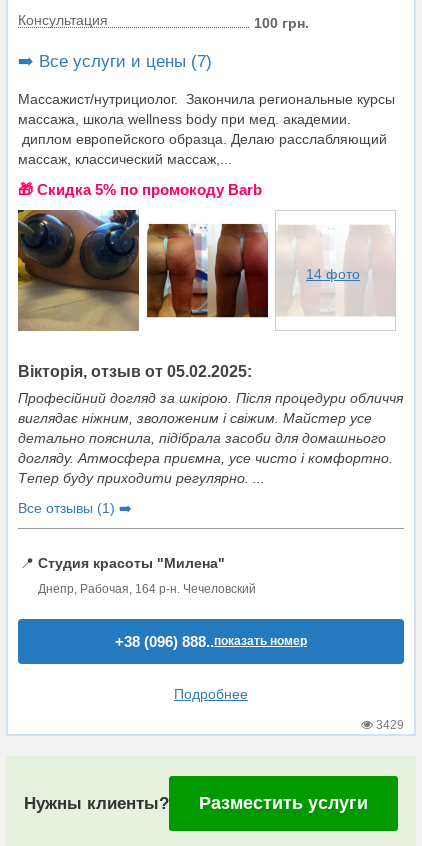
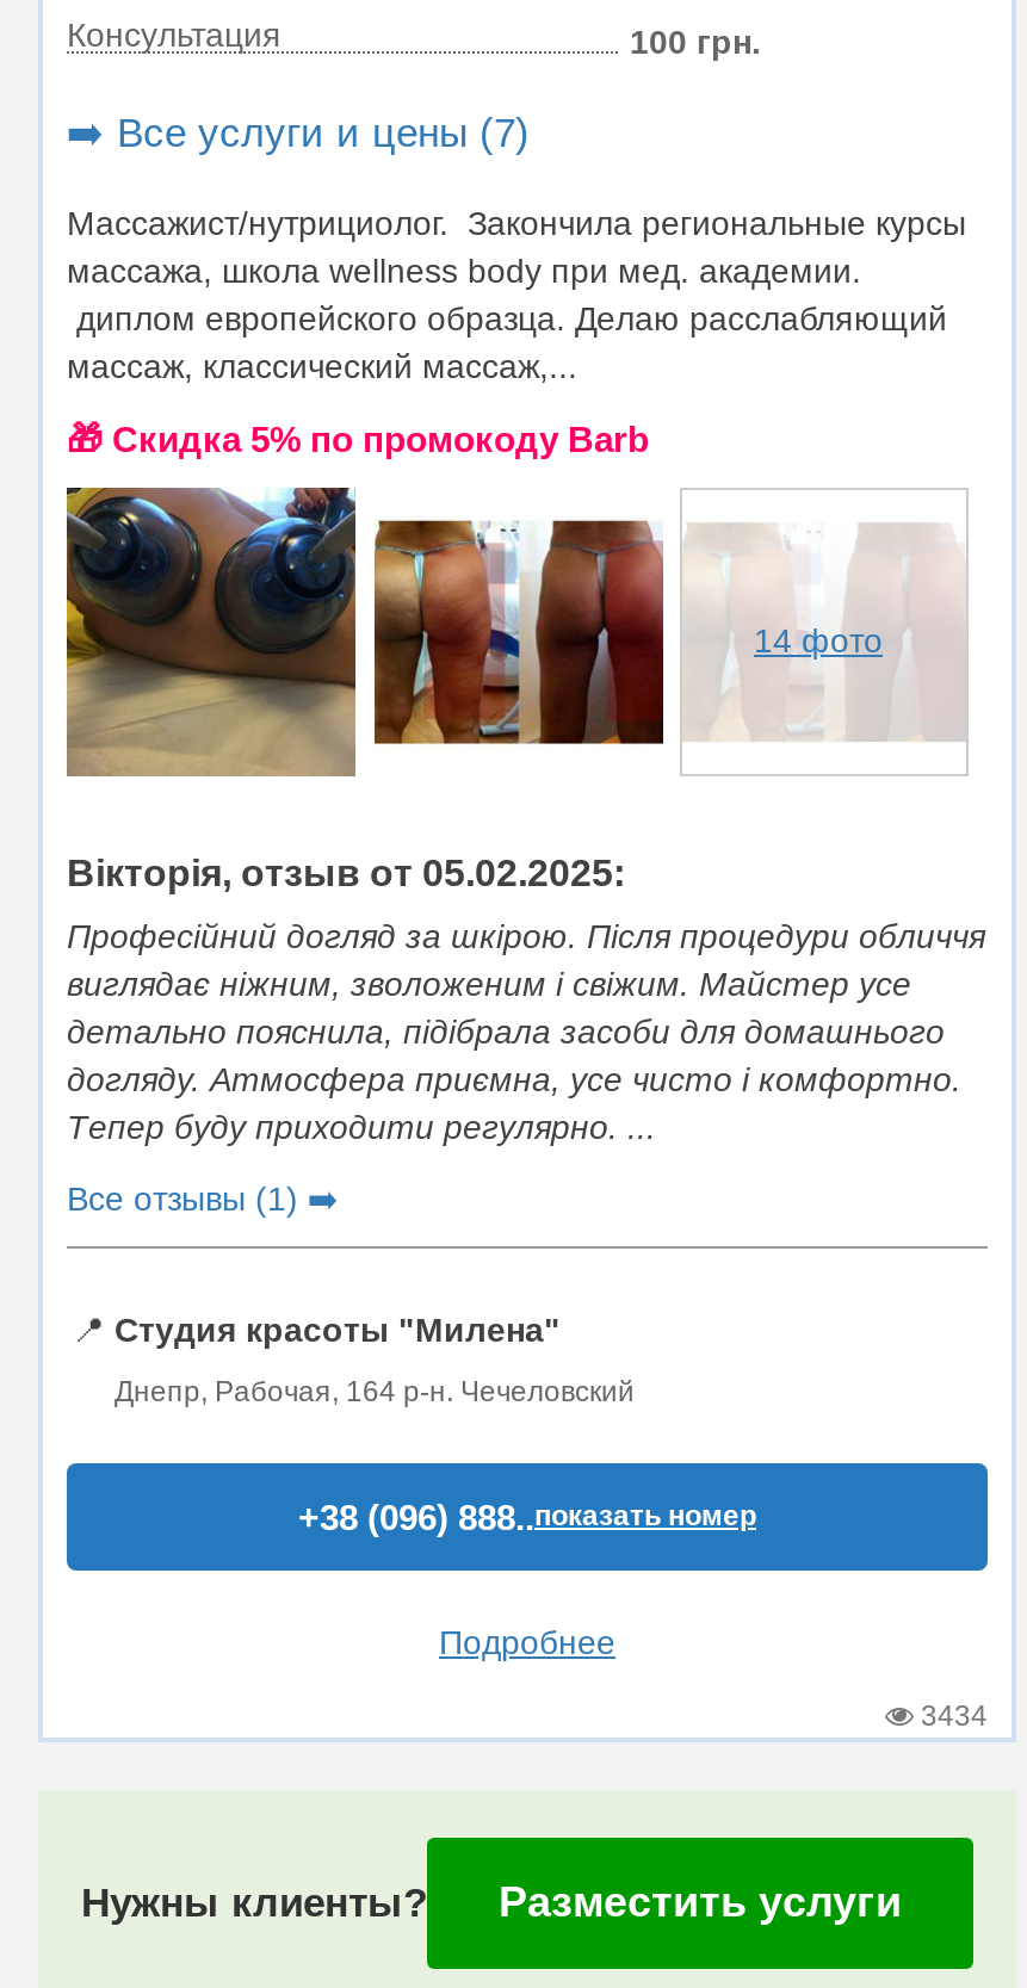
- 3429
+ 3434
